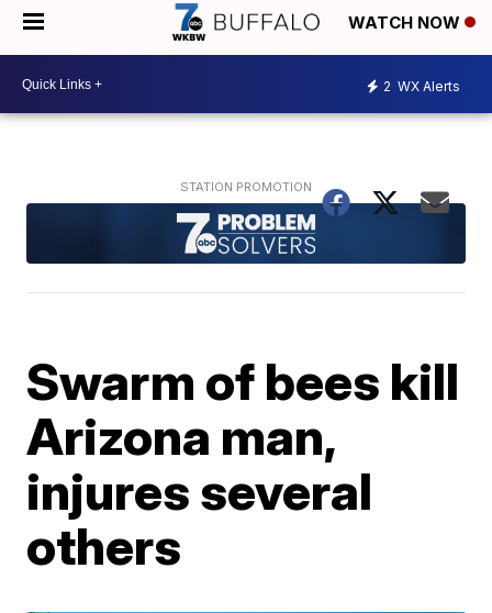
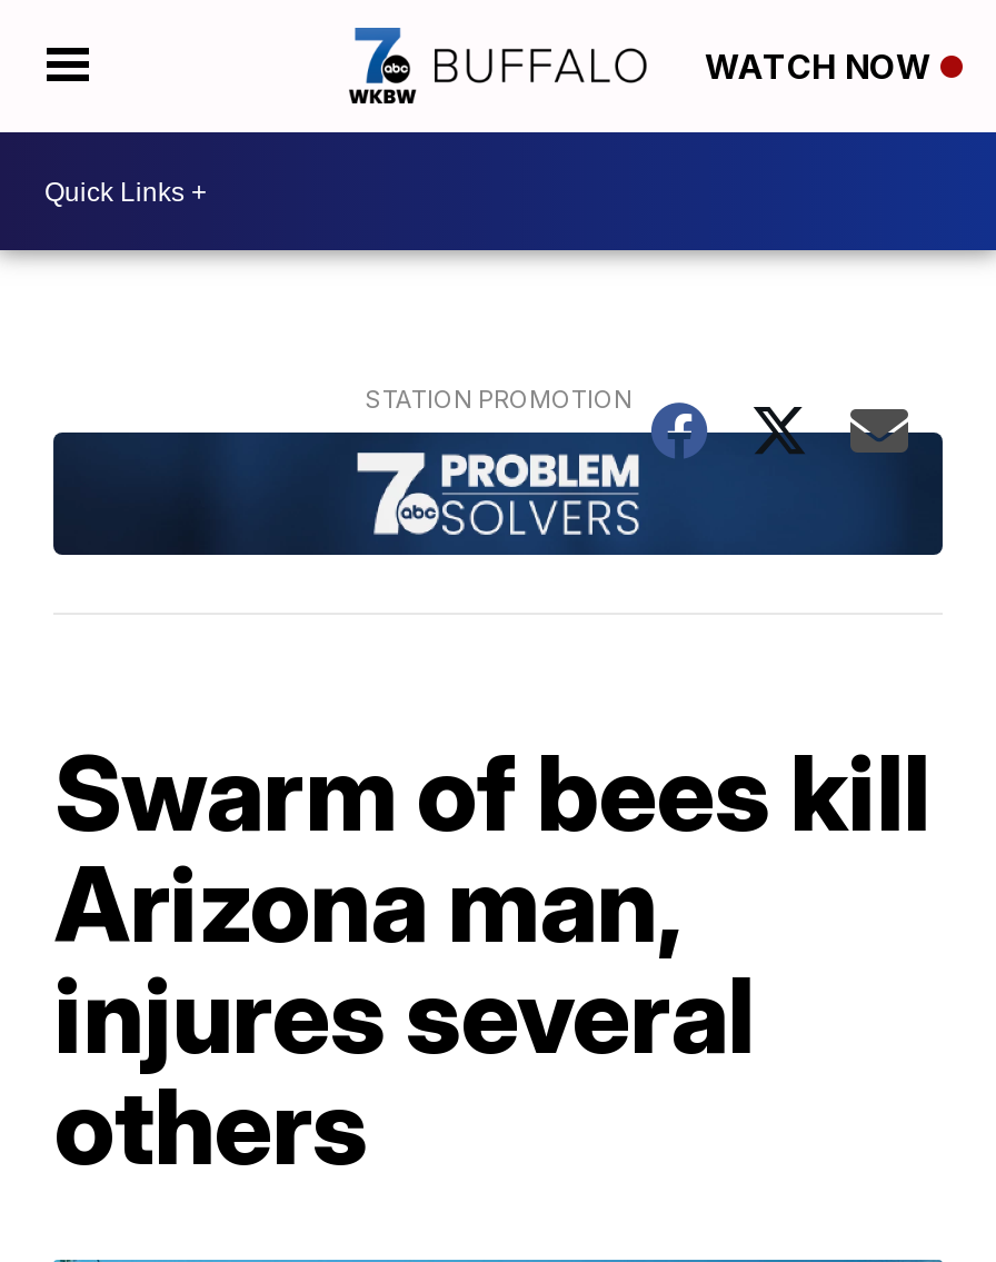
- 2 WX Alerts
